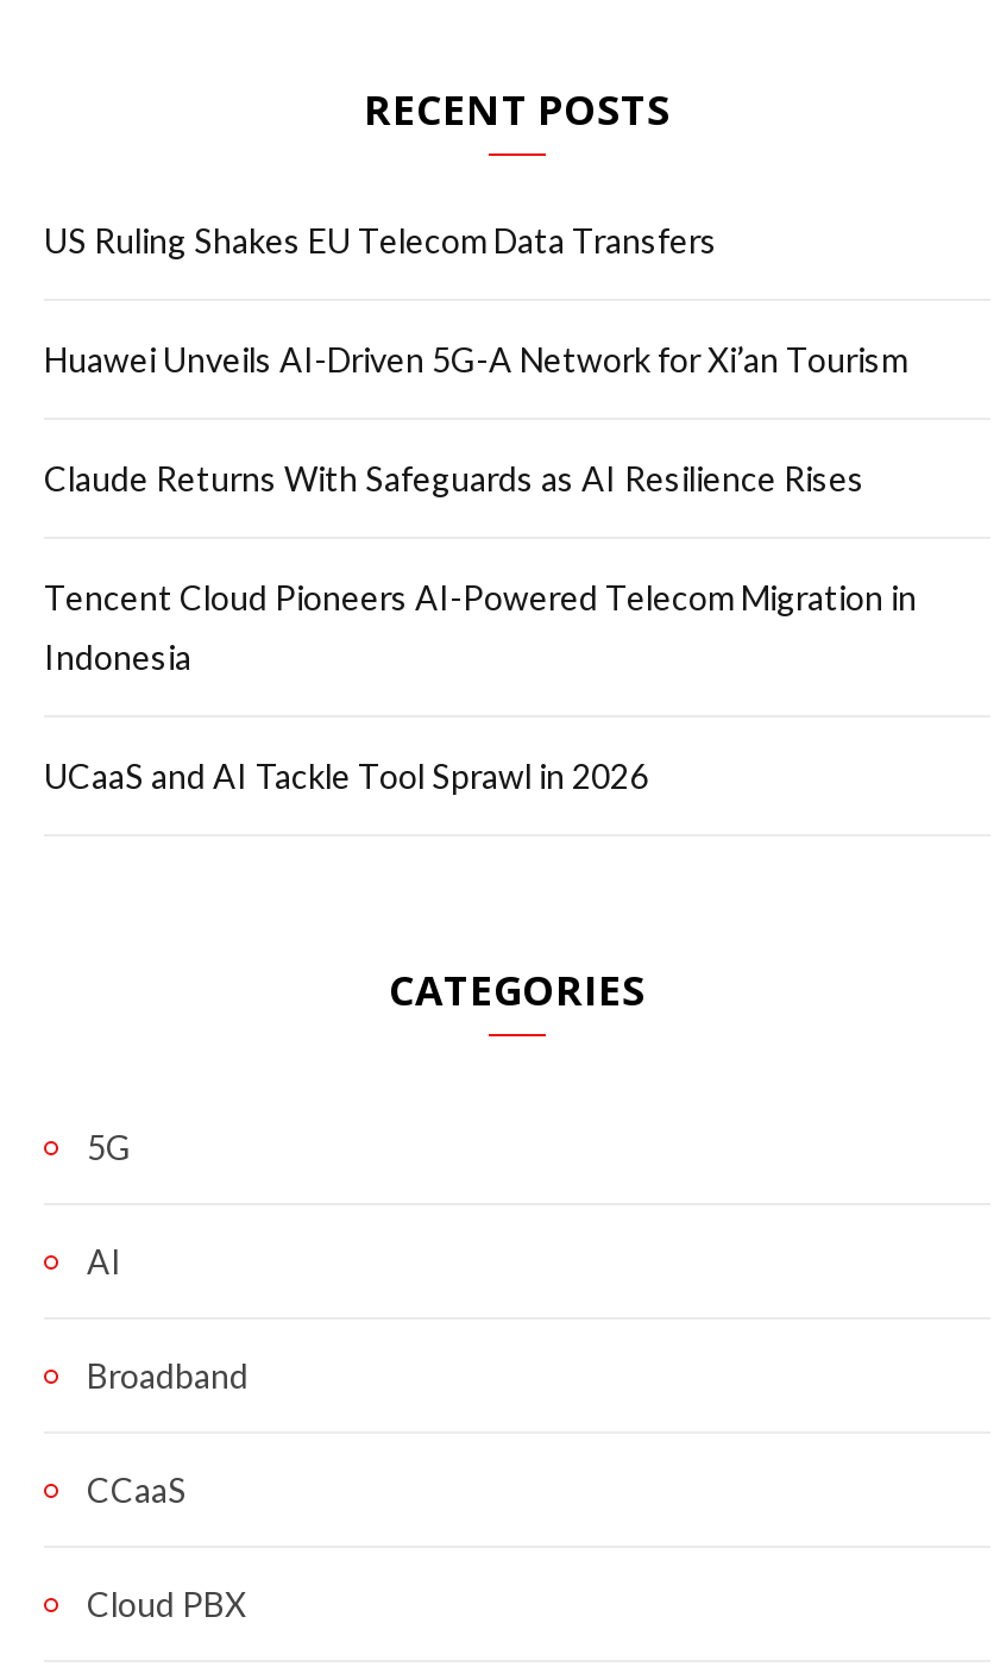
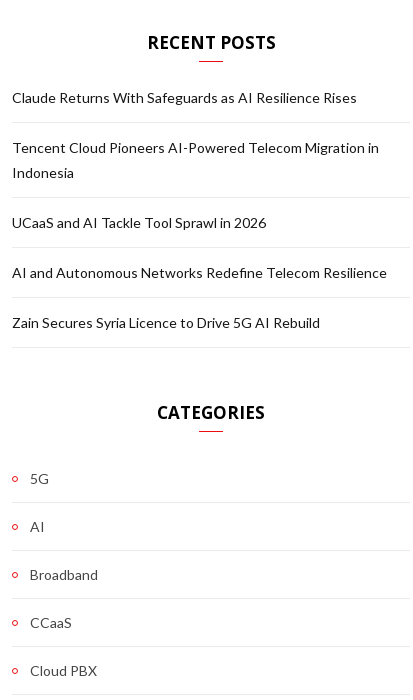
- US Ruling Shakes EU Telecom Data Transfers
- Huawei Unveils AI-Driven 5G-A Network for Xi’an Tourism

moved up: Claude Returns With Safeguards as AI Resilience Rises | Tencent Cloud Pioneers AI-Powered Telecom Migration in | Indonesia | UCaaS and AI Tackle Tool Sprawl in 2026

+ AI and Autonomous Networks Redefine Telecom Resilience
+ Zain Secures Syria Licence to Drive 5G AI Rebuild
